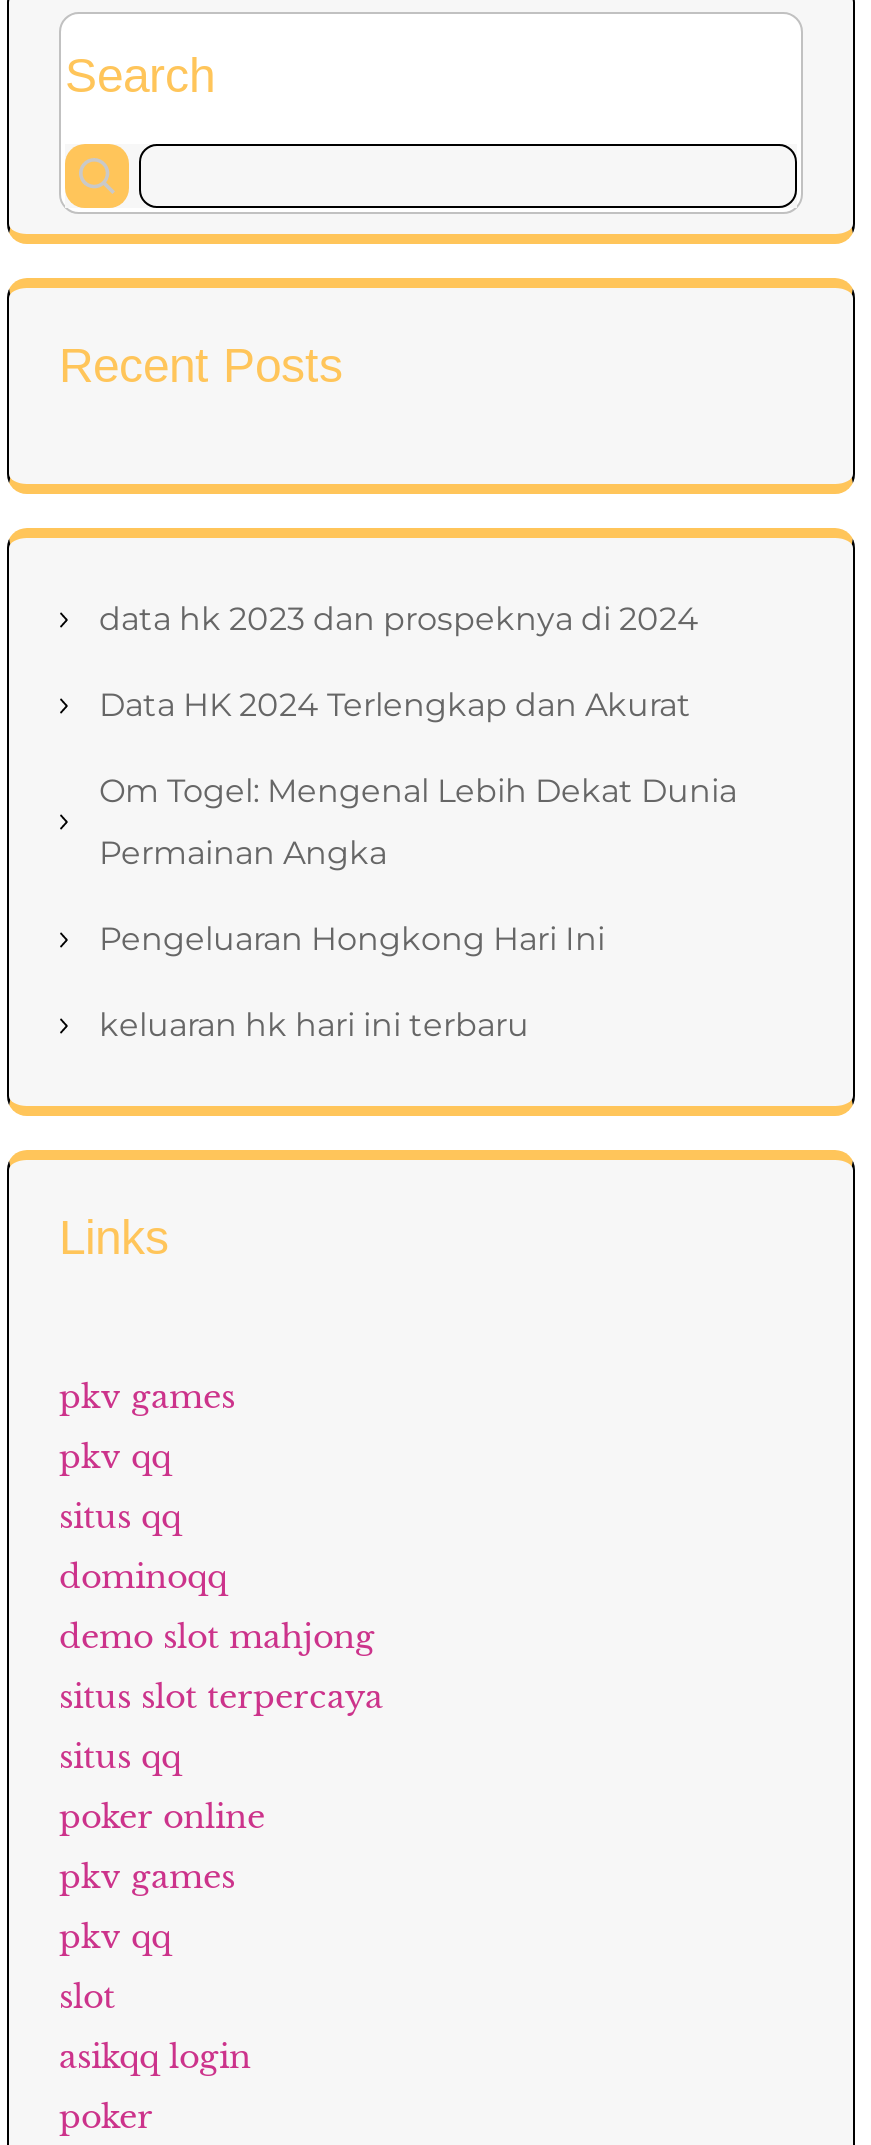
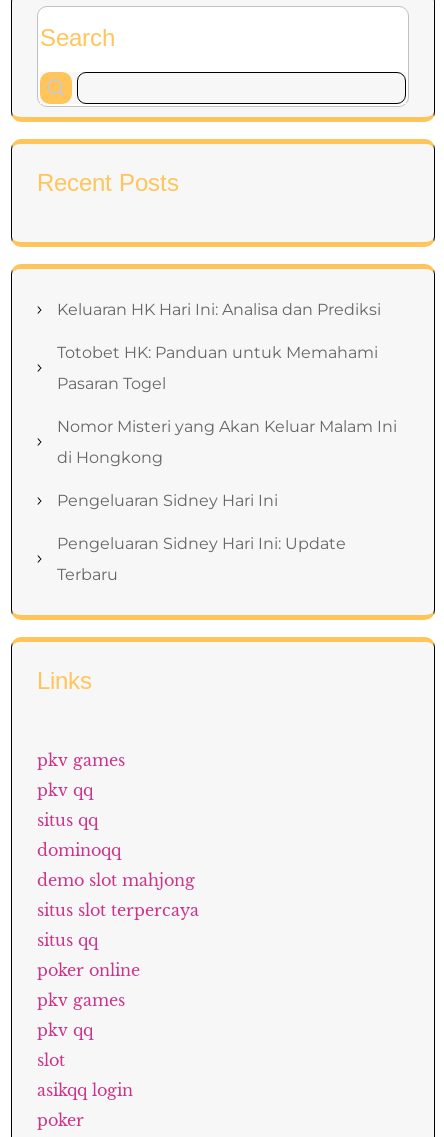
- data hk 2023 dan prospeknya di 2024
- Data HK 2024 Terlengkap dan Akurat
- Om Togel: Mengenal Lebih Dekat Dunia
- Permainan Angka
- Pengeluaran Hongkong Hari Ini
- keluaran hk hari ini terbaru
+ Keluaran HK Hari Ini: Analisa dan Prediksi
+ Totobet HK: Panduan untuk Memahami
+ Pasaran Togel
+ Nomor Misteri yang Akan Keluar Malam Ini
+ di Hongkong
+ Pengeluaran Sidney Hari Ini
+ Pengeluaran Sidney Hari Ini: Update
+ Terbaru
